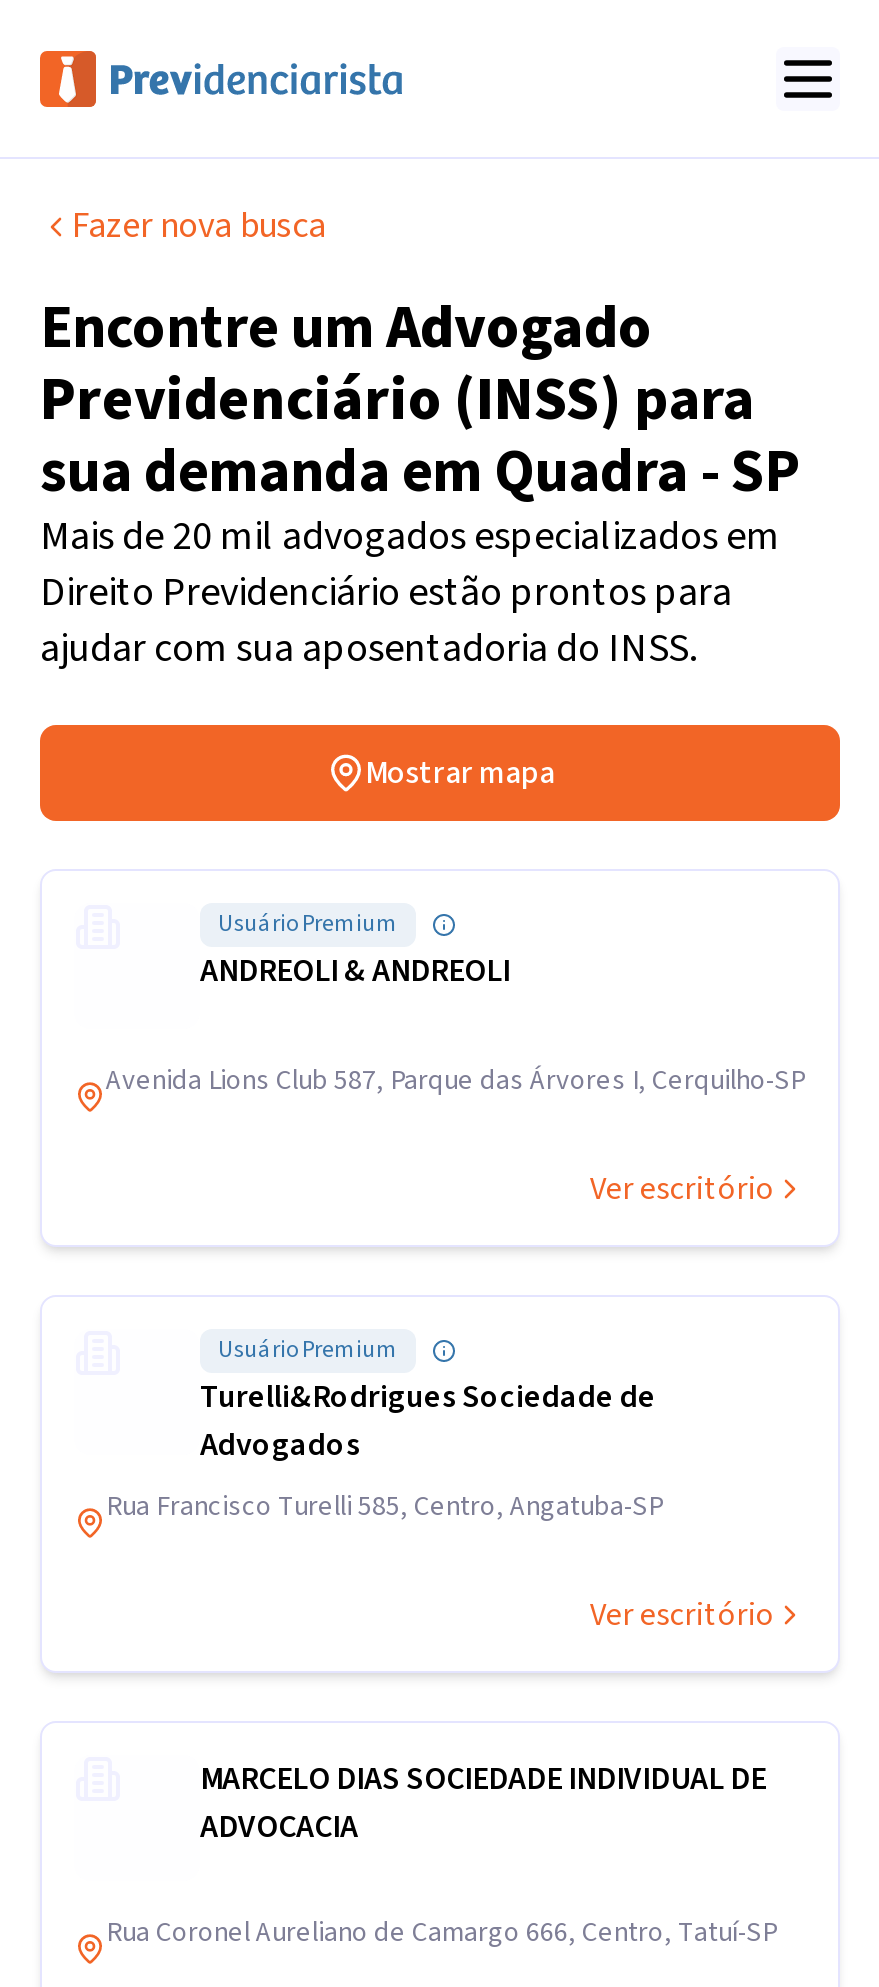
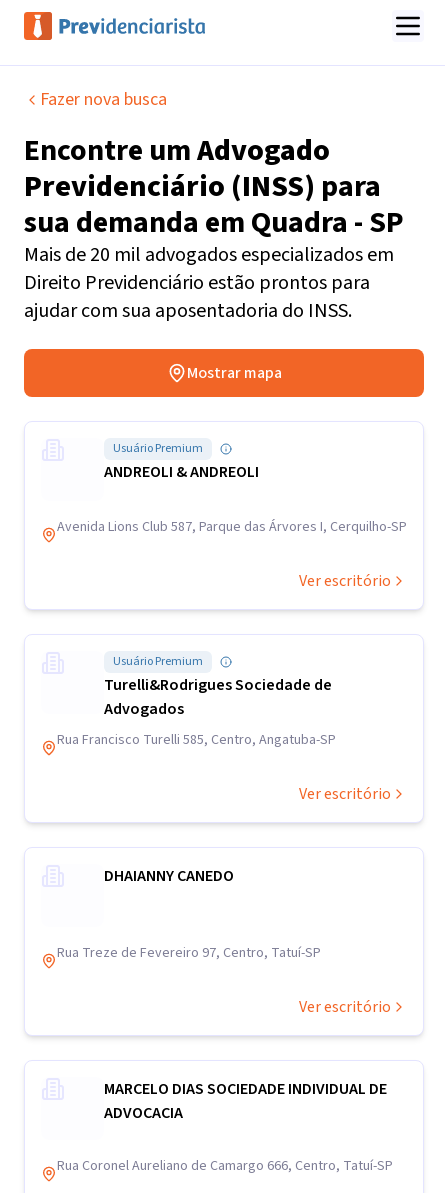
+ Rua Treze de Fevereiro 97, Centro, Tatuí-SP
+ Ver escritório

+ DHAIANNY CANEDO
